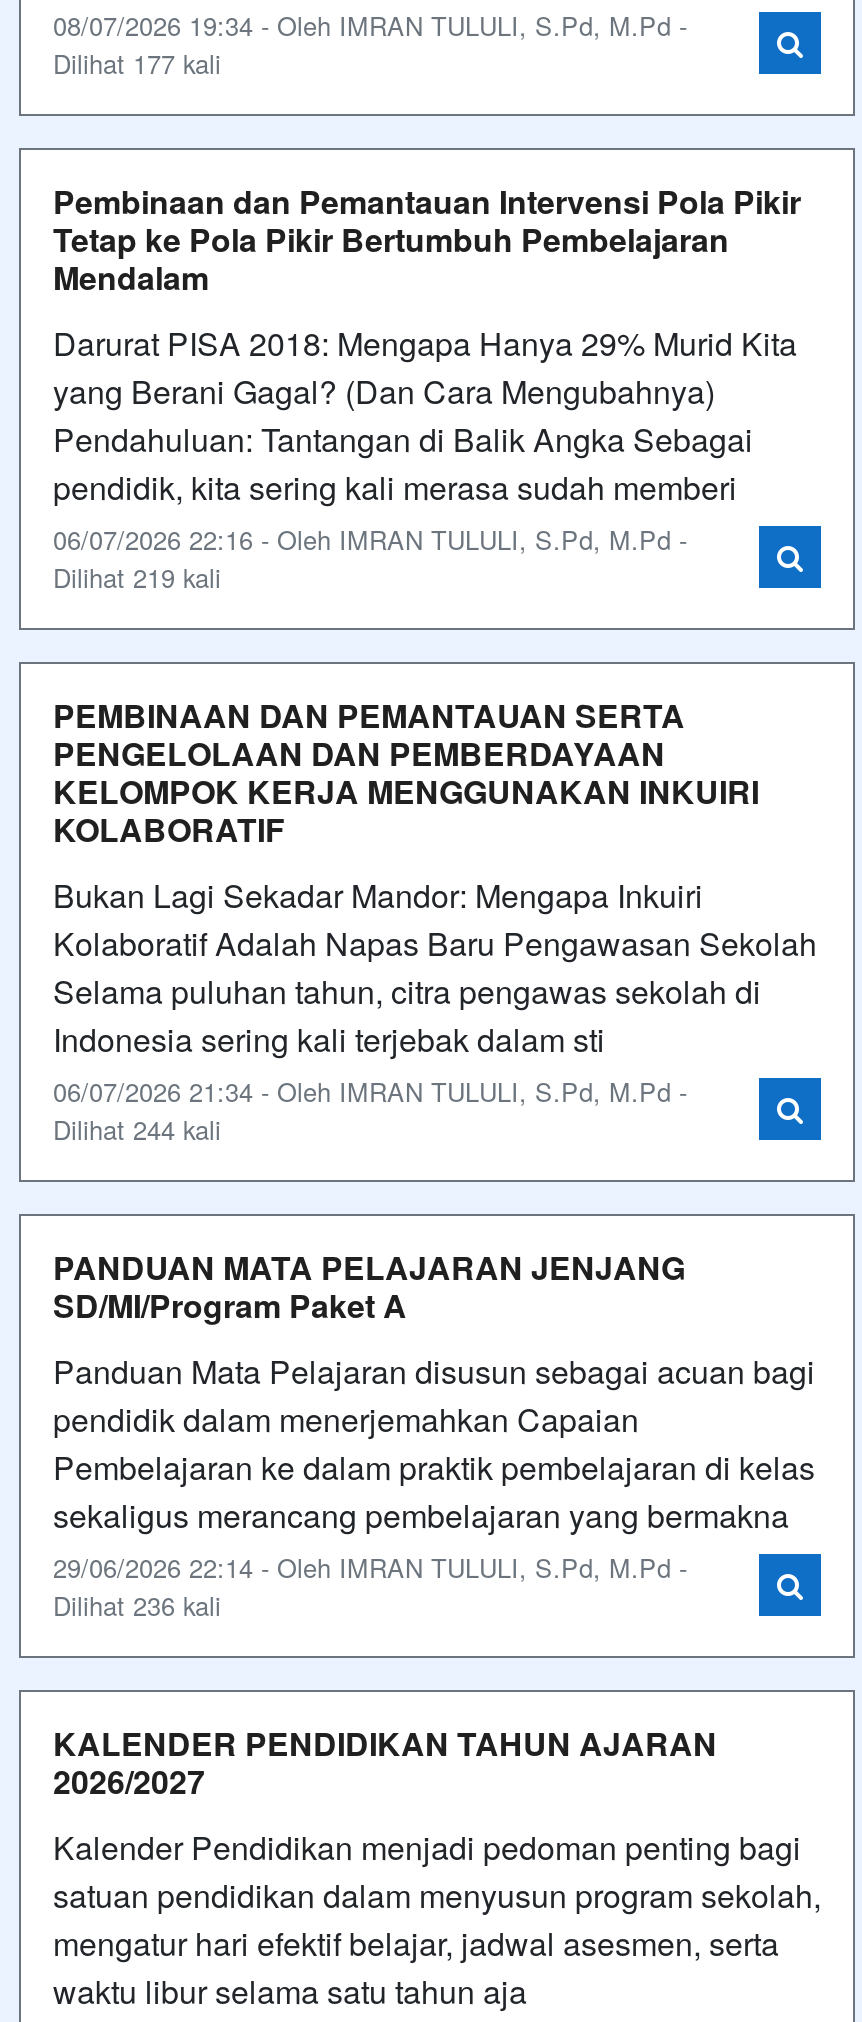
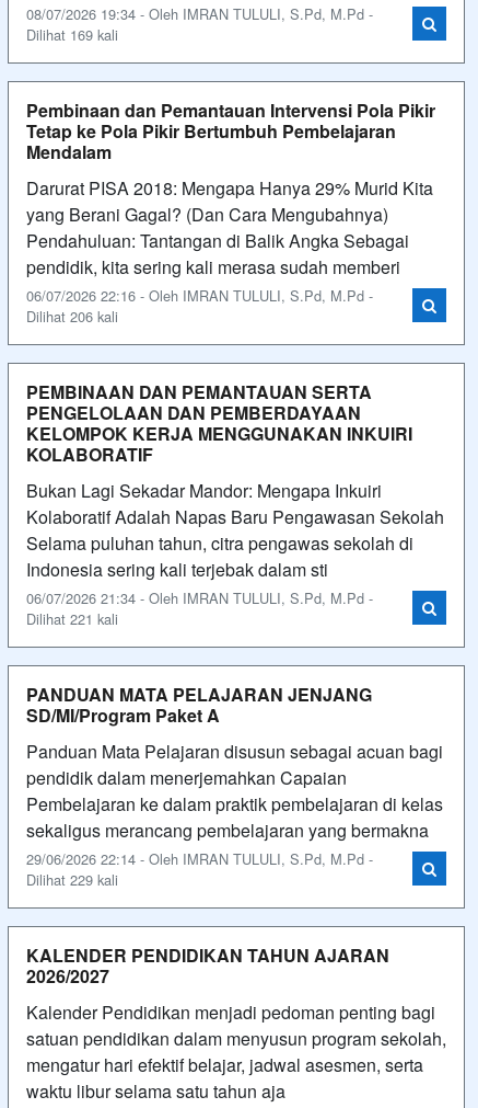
- Dilihat 177 kali
+ Dilihat 169 kali

- Dilihat 219 kali
+ Dilihat 206 kali

- Dilihat 244 kali
+ Dilihat 221 kali

- Dilihat 236 kali
+ Dilihat 229 kali
